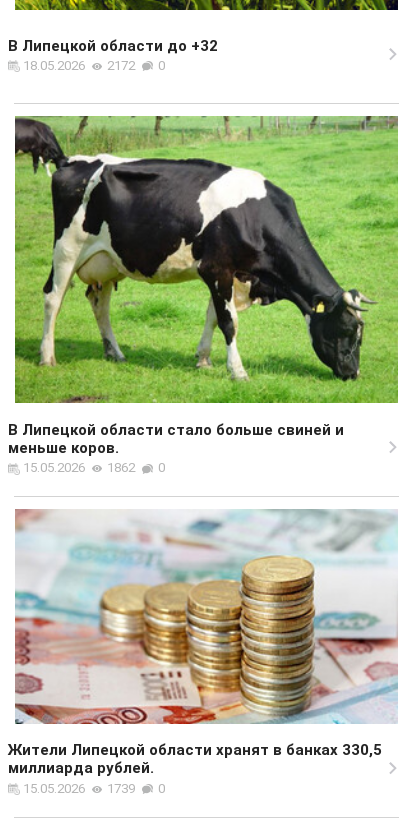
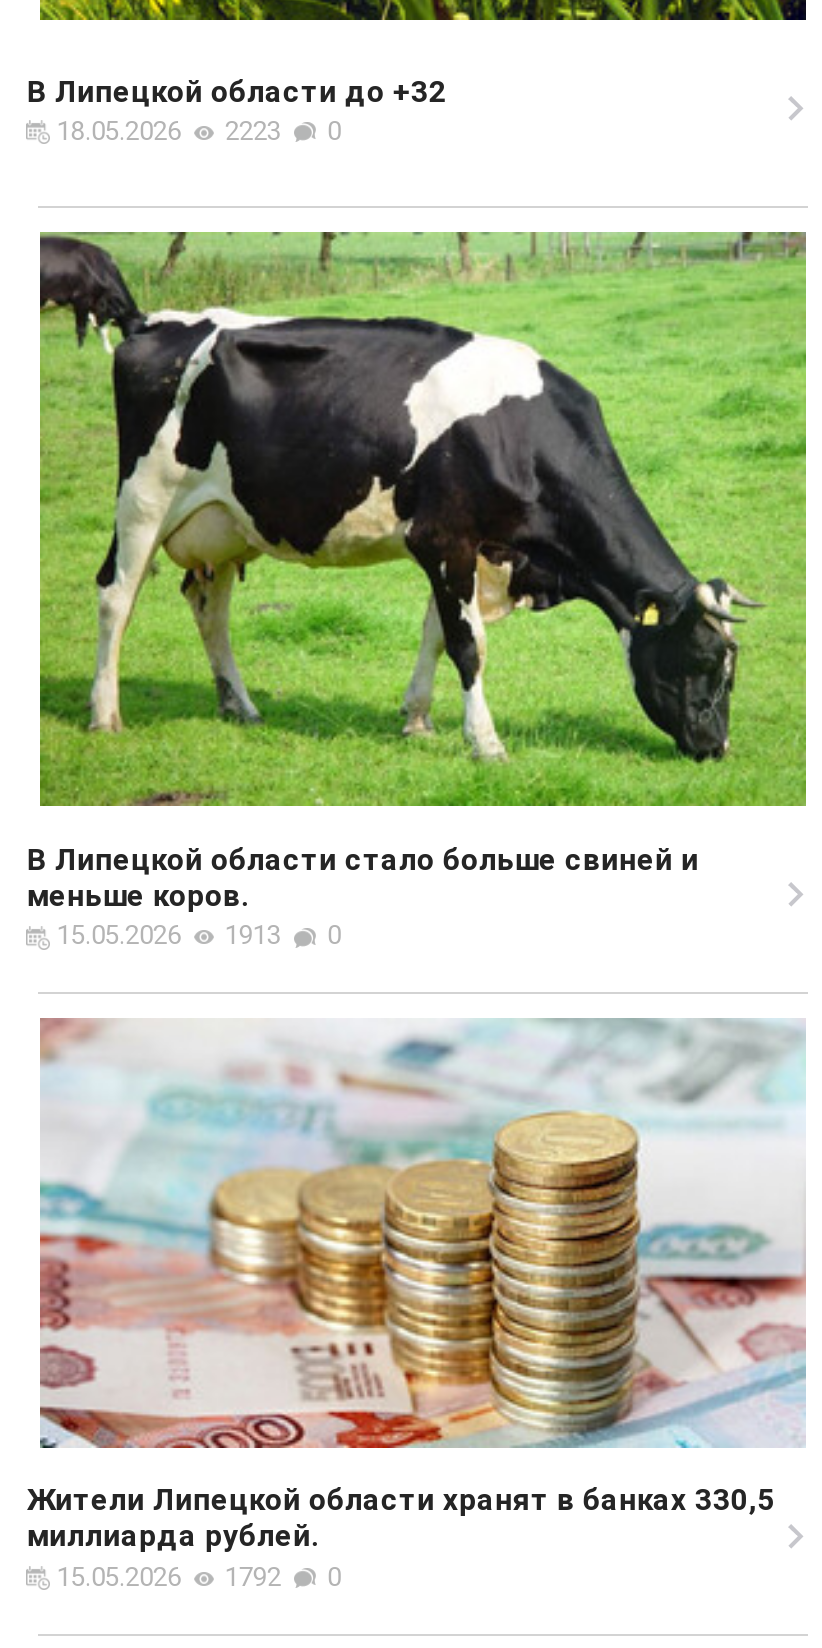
- 18.05.2026 2172 0
+ 18.05.2026 2223 0

- 15.05.2026 1862 0
+ 15.05.2026 1913 0

- 15.05.2026 1739 0
+ 15.05.2026 1792 0
